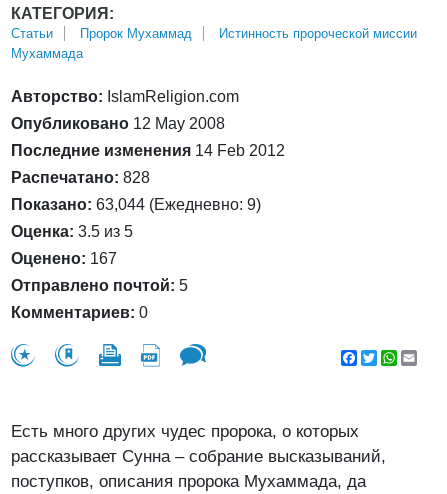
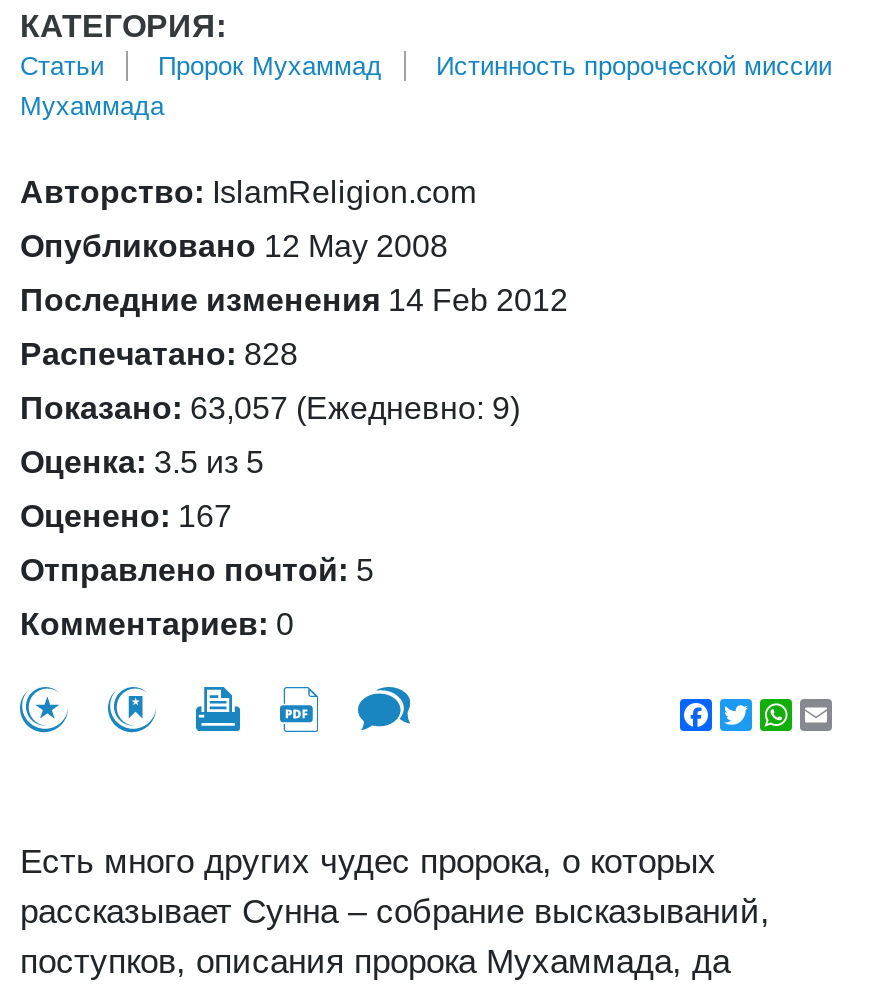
- Показано: 63,044 (Ежедневно: 9)
+ Показано: 63,057 (Ежедневно: 9)
